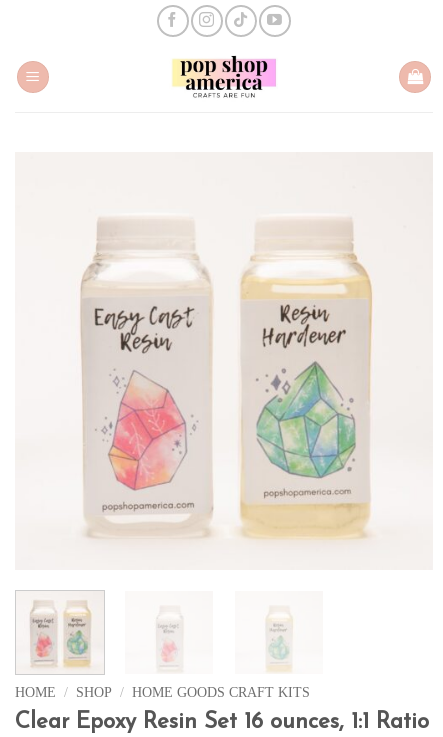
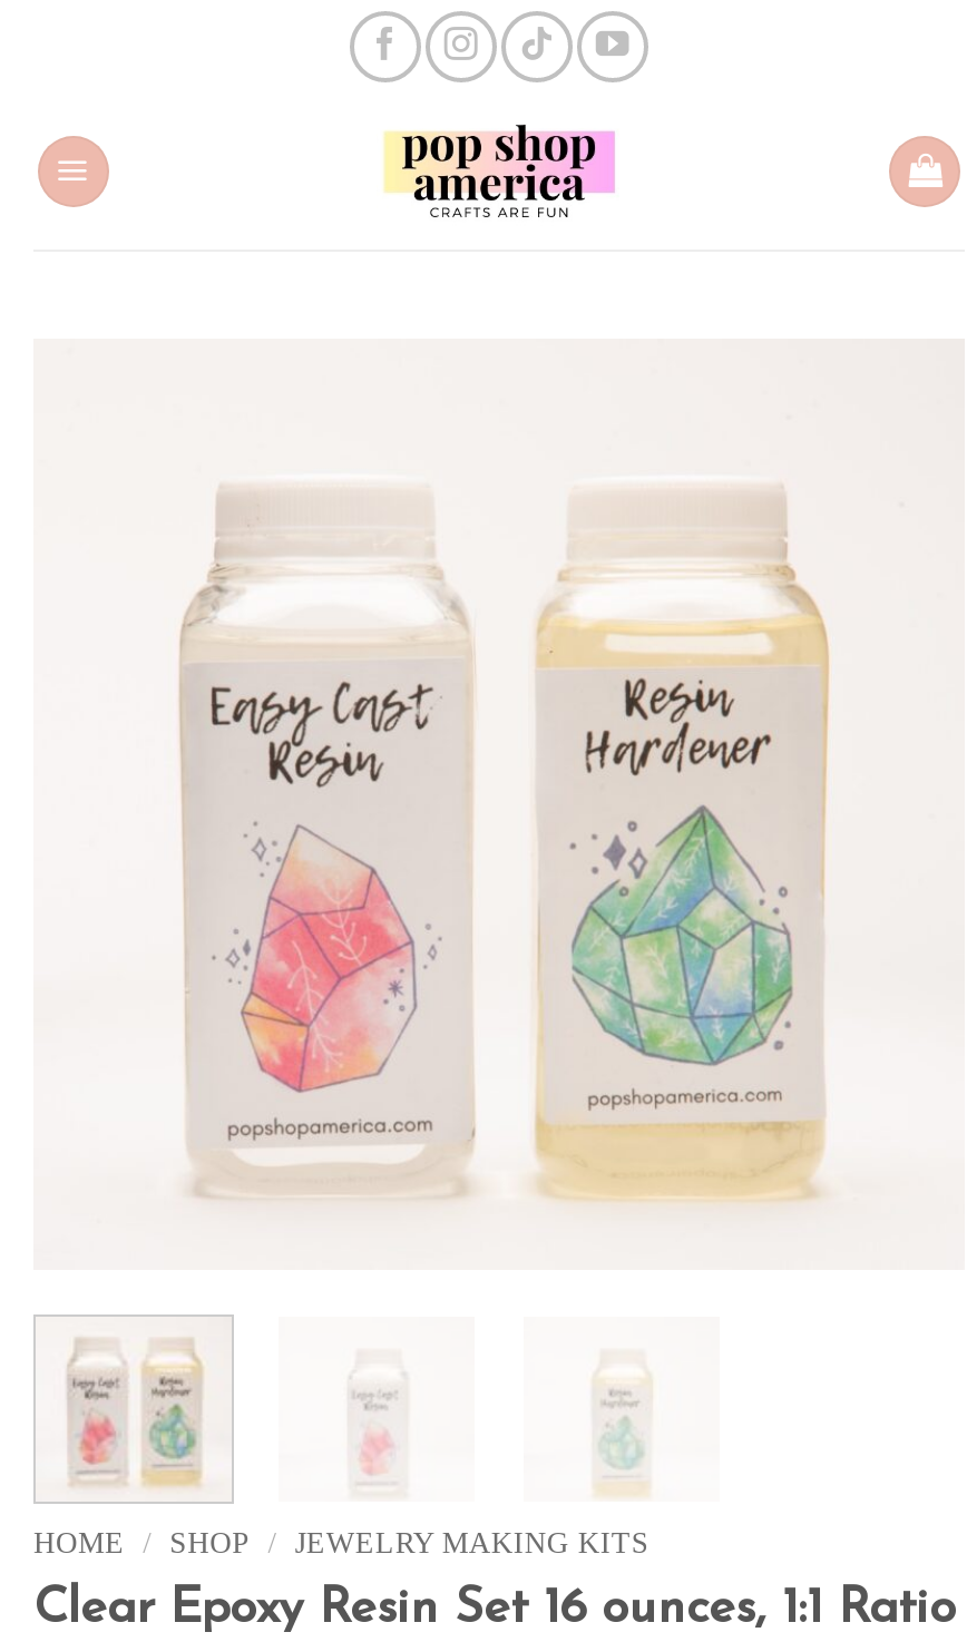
- HOME / SHOP / HOME GOODS CRAFT KITS
+ HOME / SHOP / JEWELRY MAKING KITS
